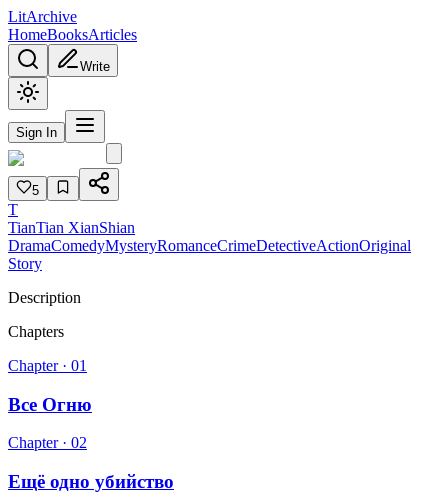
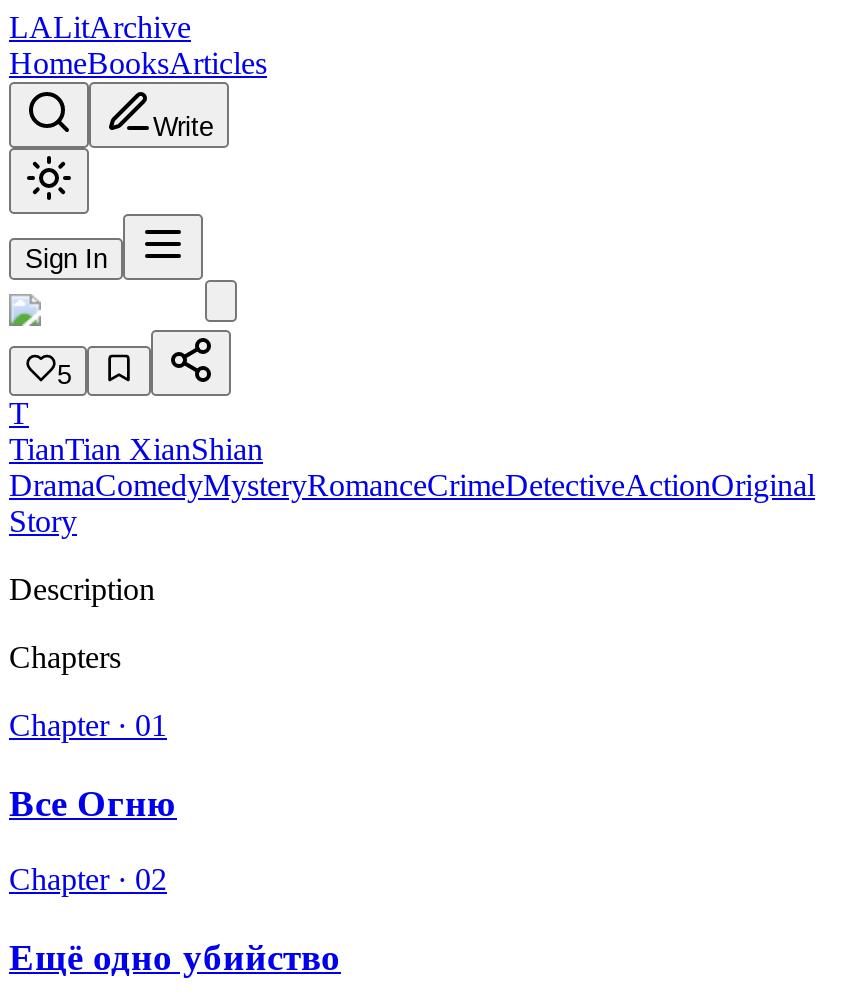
- LitArchive
+ LALitArchive
